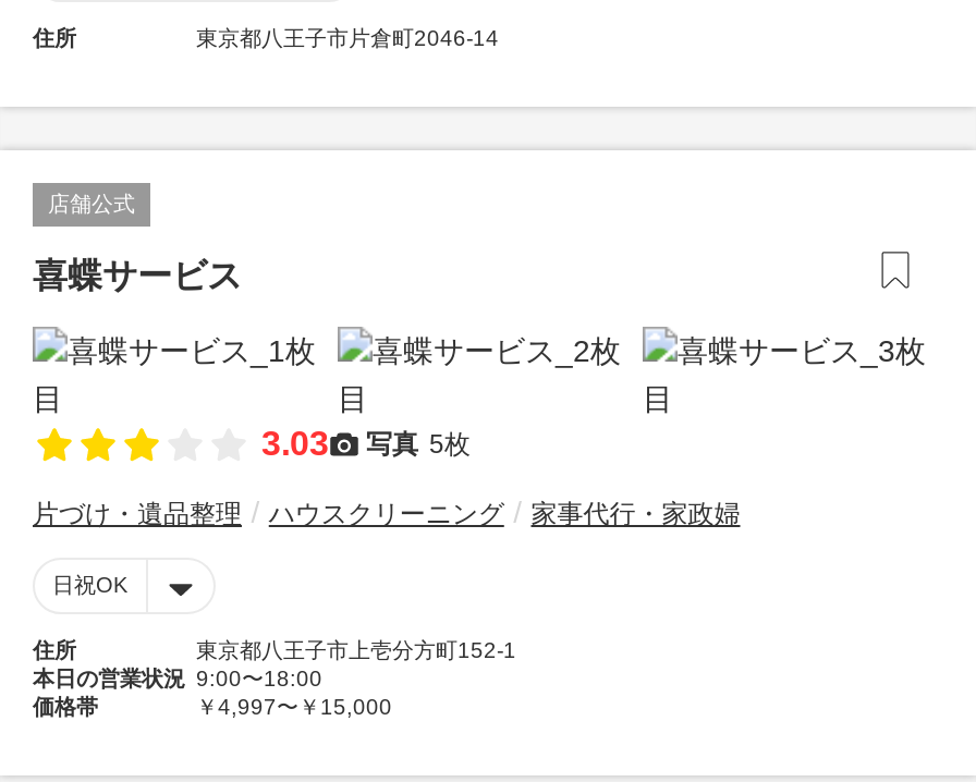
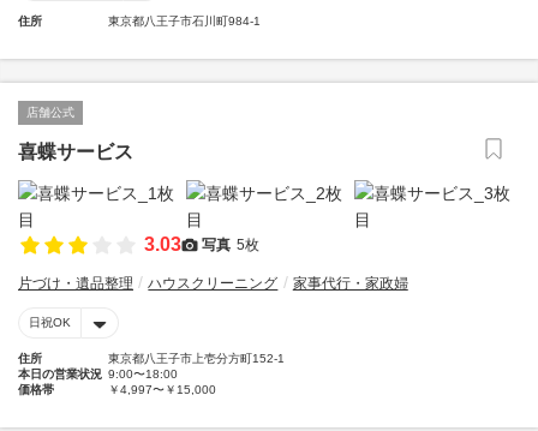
- 東京都八王子市片倉町2046-14
+ 東京都八王子市石川町984-1
